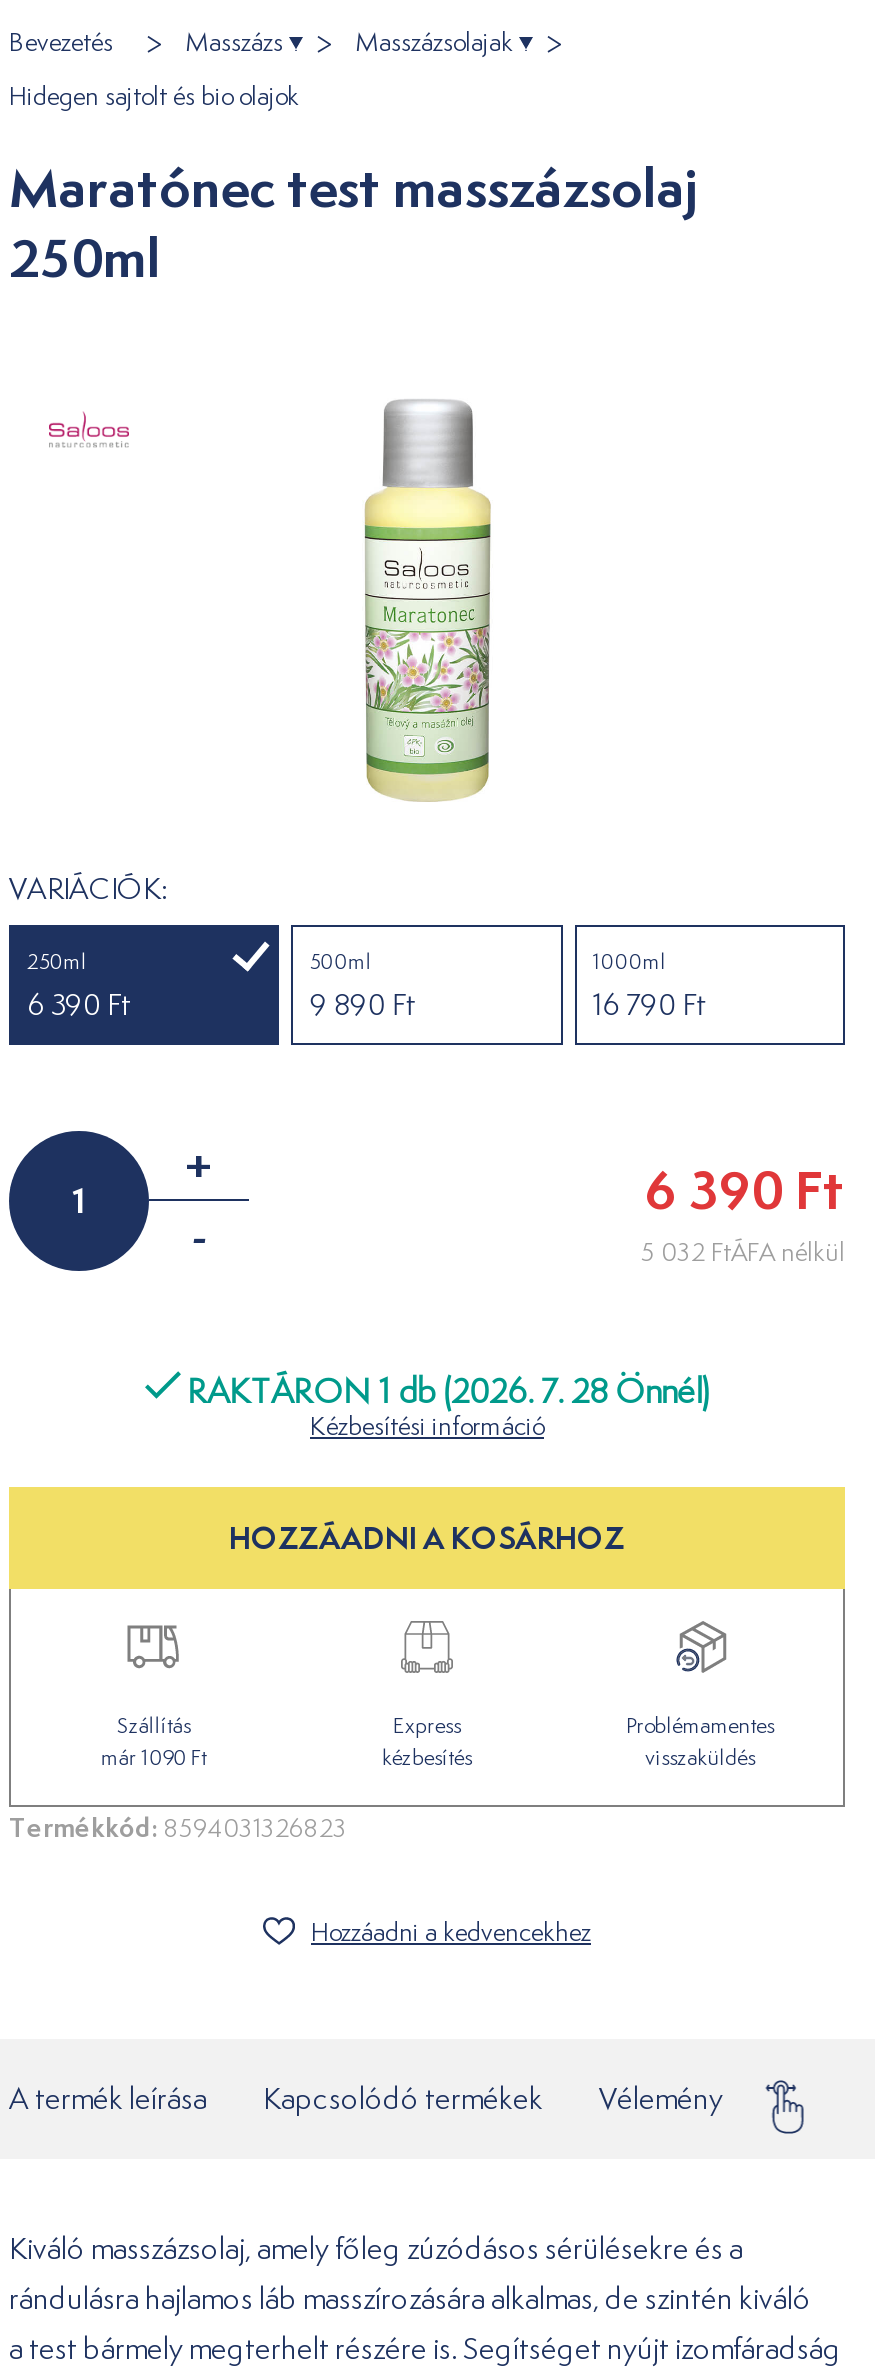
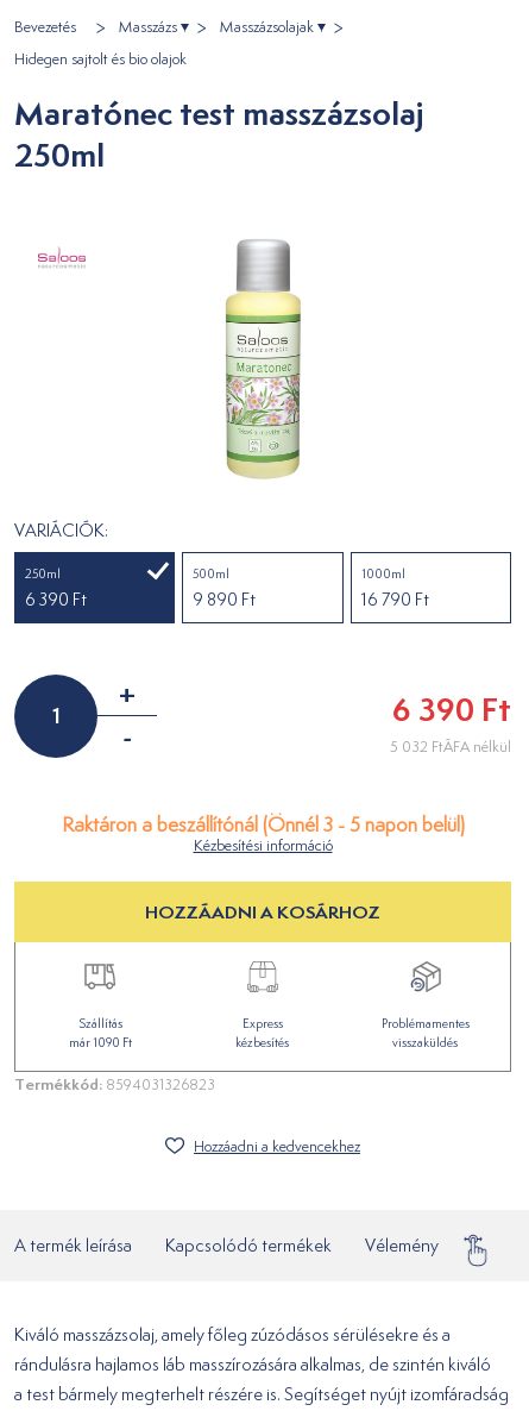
- RAKTÁRON 1 db (2026. 7. 28 Önnél)
+ Raktáron a beszállítónál (Önnél 3 - 5 napon belül)
